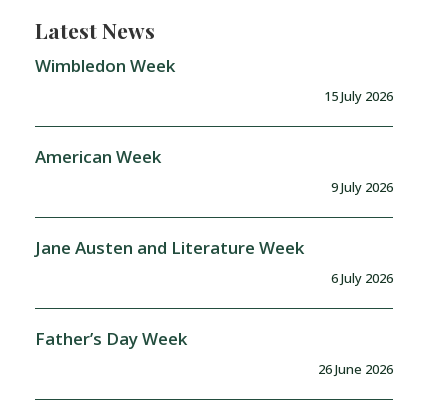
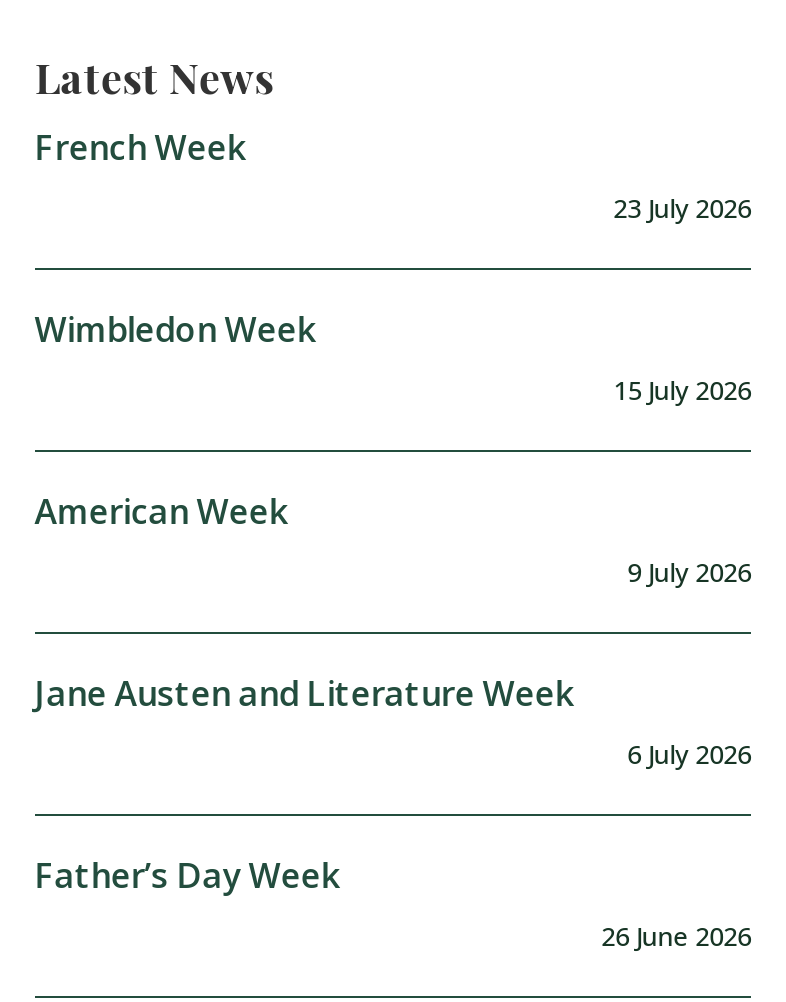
+ French Week
+ 23 July 2026
